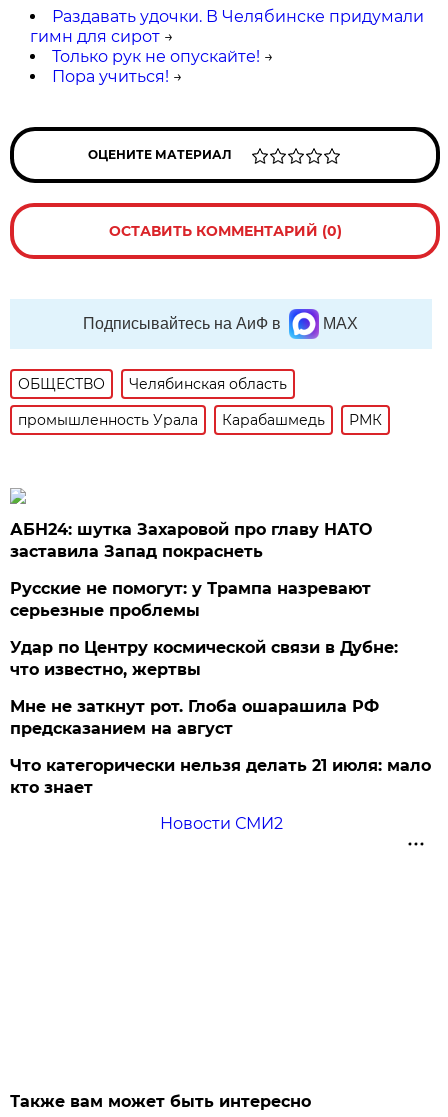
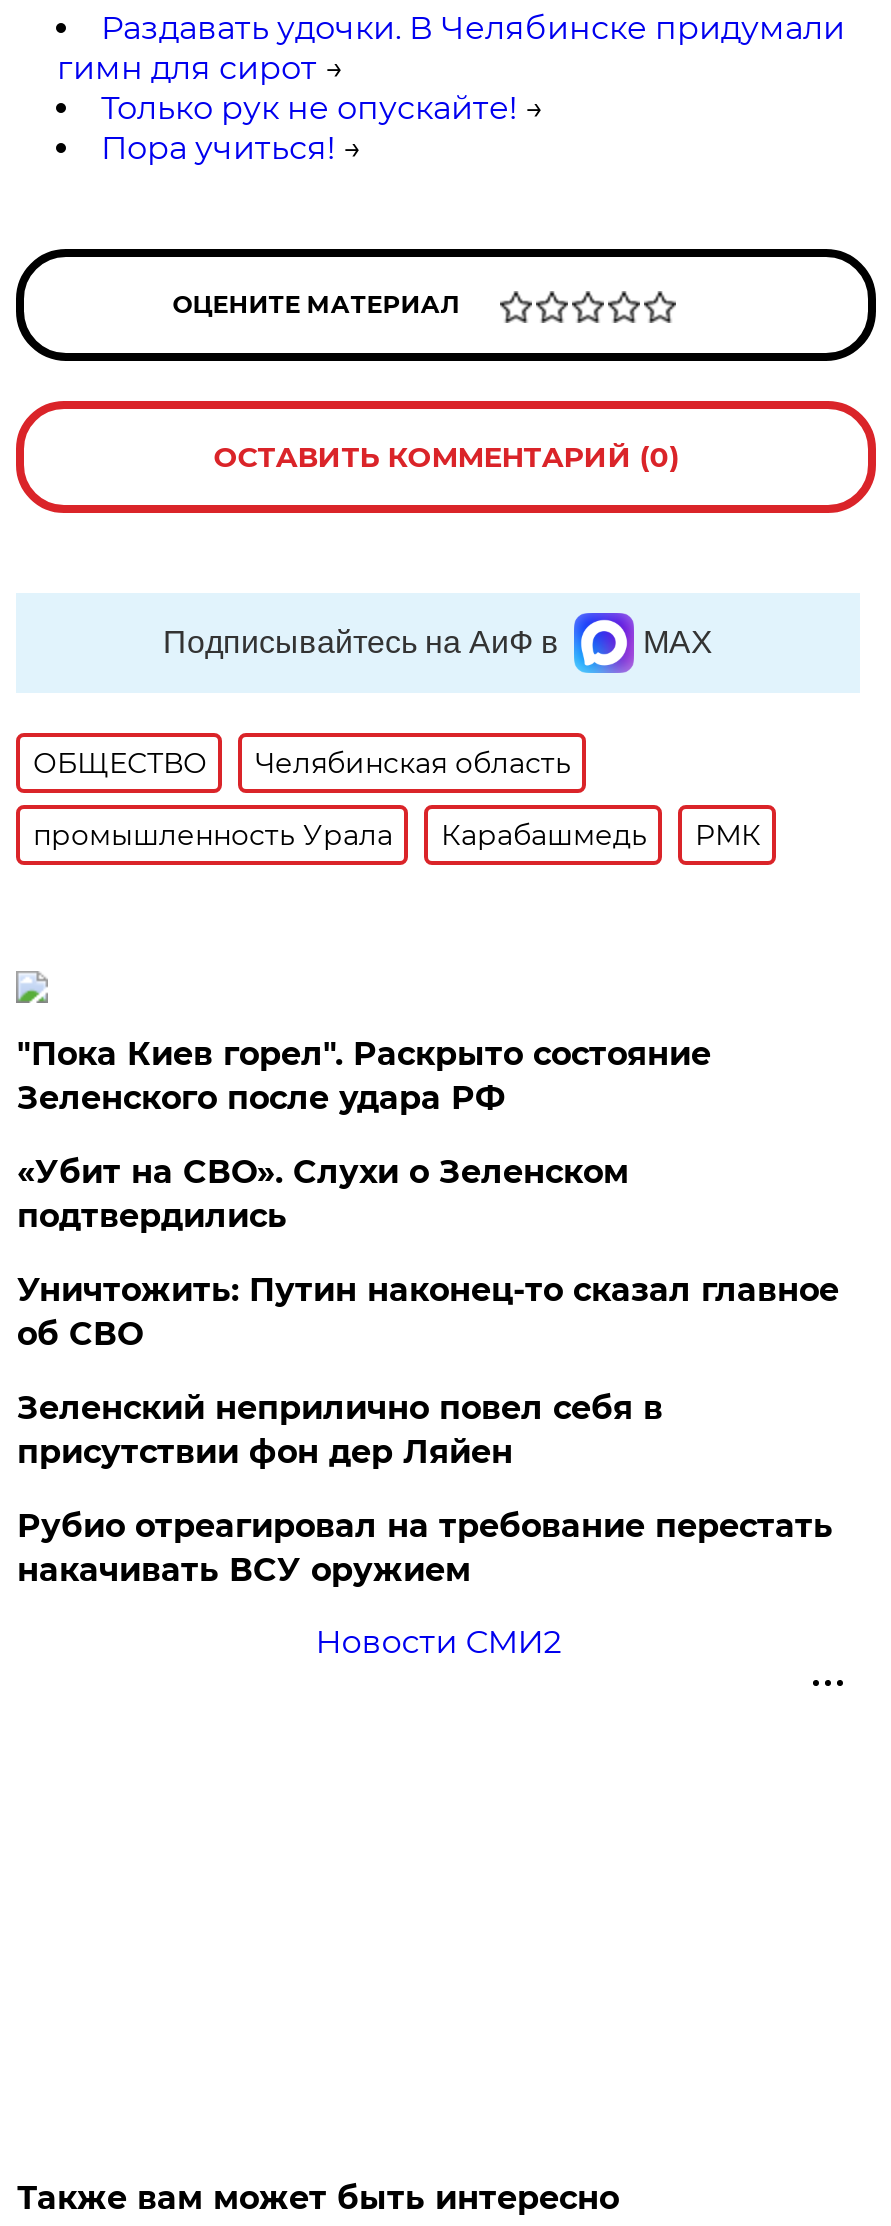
- АБН24: шутка Захаровой про главу НАТО
- заставила Запад покраснеть
+ "Пока Киев горел". Раскрыто состояние
+ Зеленского после удара РФ

- Русские не помогут: у Трампа назревают
- серьезные проблемы
+ «Убит на СВО». Слухи о Зеленском
+ подтвердились

- Удар по Центру космической связи в Дубне:
- что известно, жертвы
+ Уничтожить: Путин наконец-то сказал главное
+ об СВО

- Мне не заткнут рот. Глоба ошарашила РФ
- предсказанием на август
+ Зеленский неприлично повел cебя в
+ присутствии фон дер Ляйен

- Что категорически нельзя делать 21 июля: мало
- кто знает
+ Рубио отреагировал на требование перестать
+ накачивать ВСУ оружием
